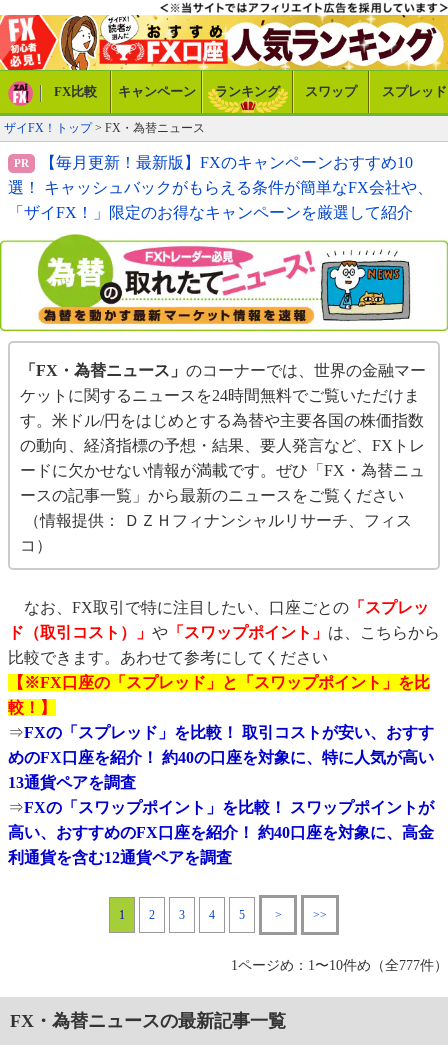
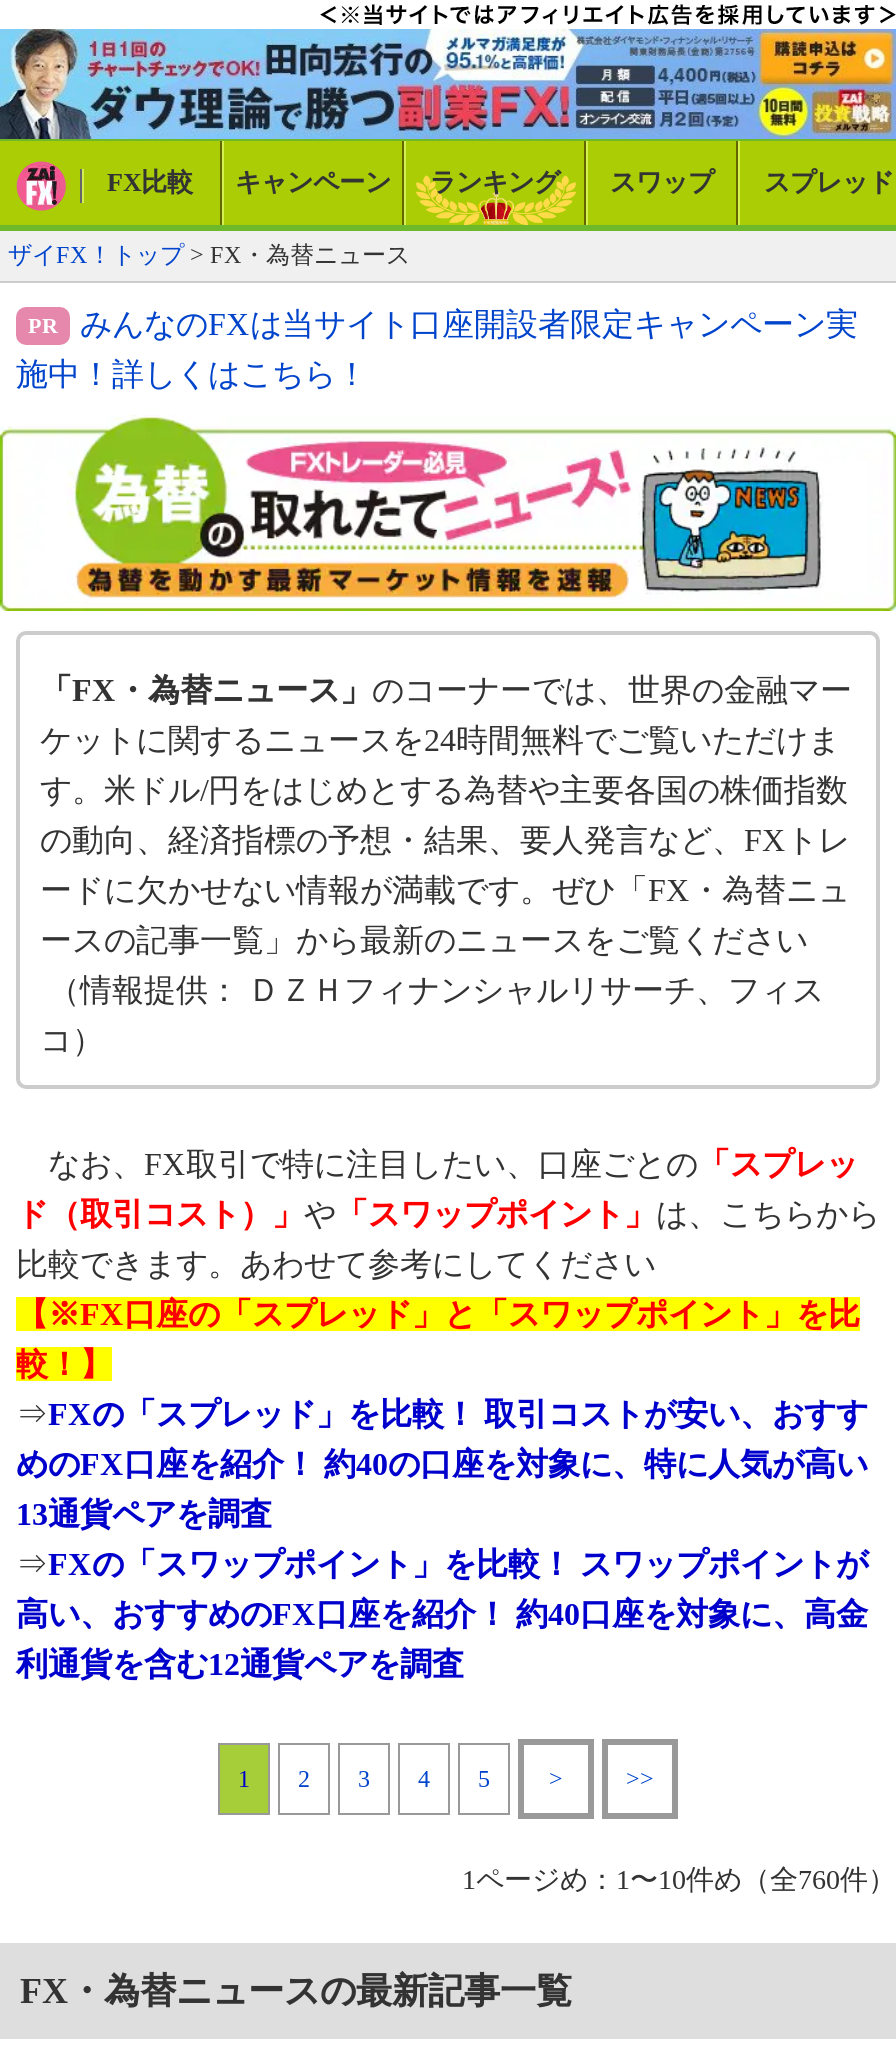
- [image]
+ [image]

- 【毎月更新！最新版】FXのキャンペーンおすすめ10
- 選！ キャッシュバックがもらえる条件が簡単なFX会社や、
- 「ザイFX！」限定のお得なキャンペーンを厳選して紹介
+ みんなのFXは当サイト口座開設者限定キャンペーン実
+ 施中！詳しくはこちら！

- 1ページめ：1〜10件め（全777件）
+ 1ページめ：1〜10件め（全760件）
